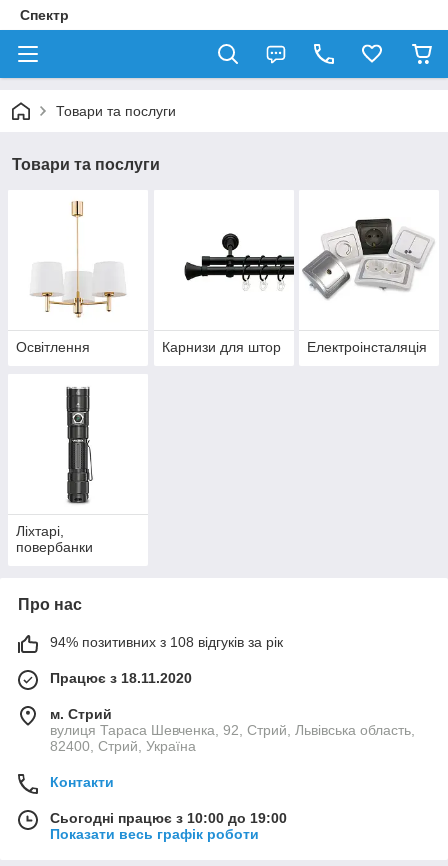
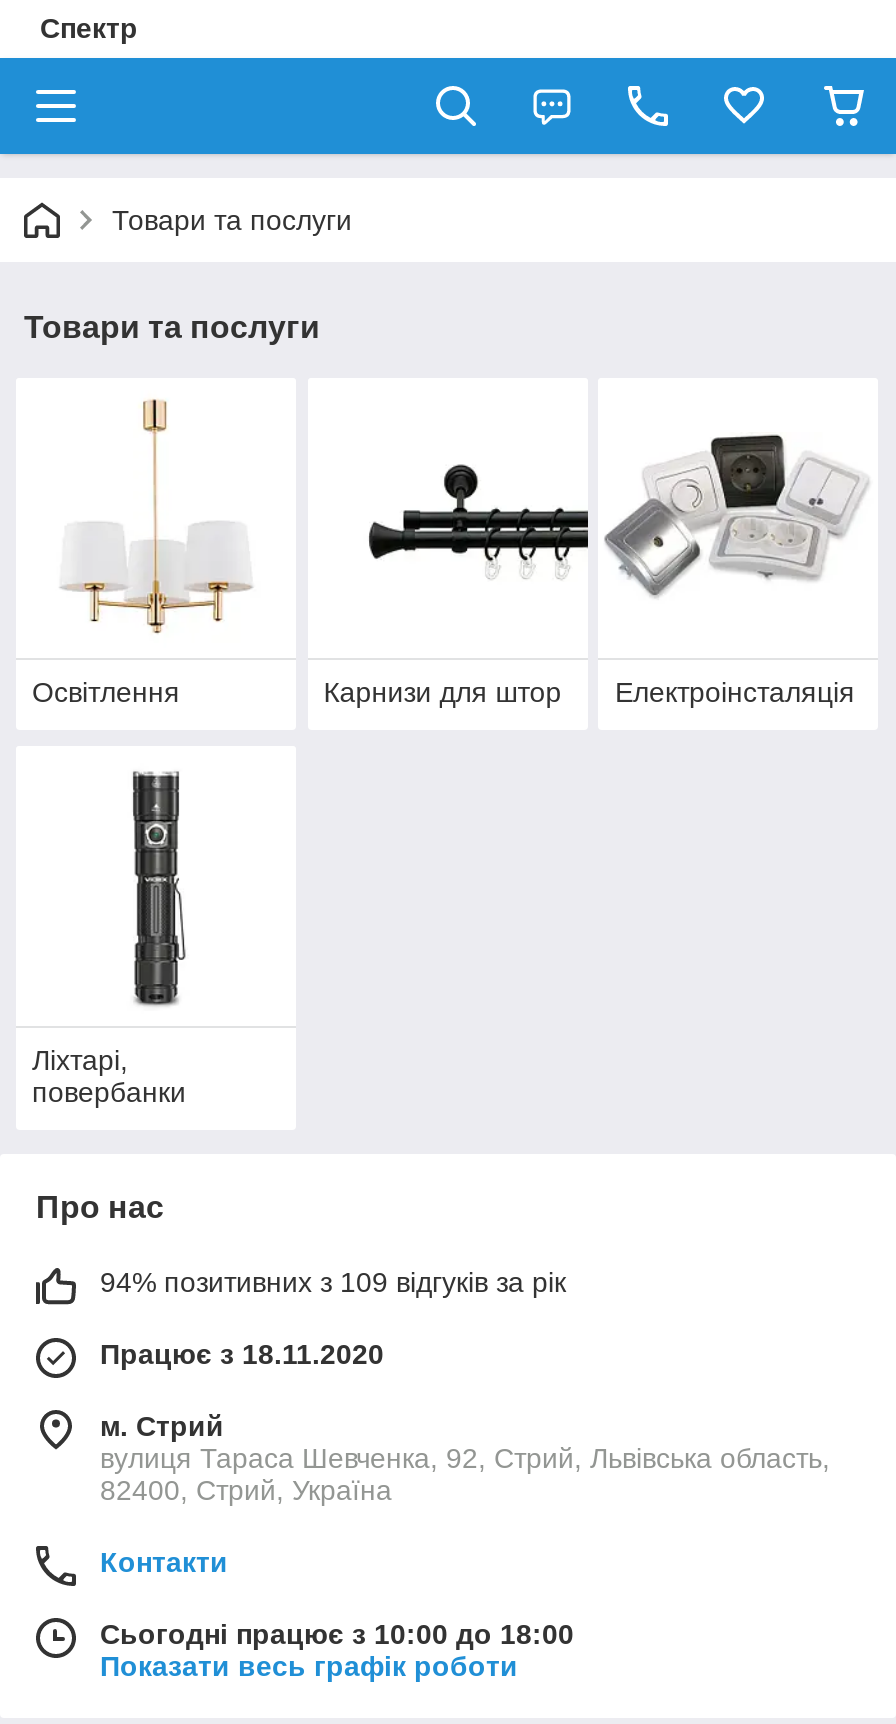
- 94% позитивних з 108 відгуків за рік
+ 94% позитивних з 109 відгуків за рік

- Сьогодні працює з 10:00 до 19:00
+ Сьогодні працює з 10:00 до 18:00
